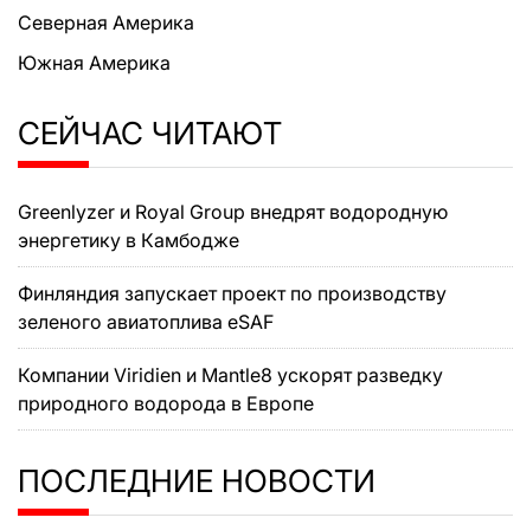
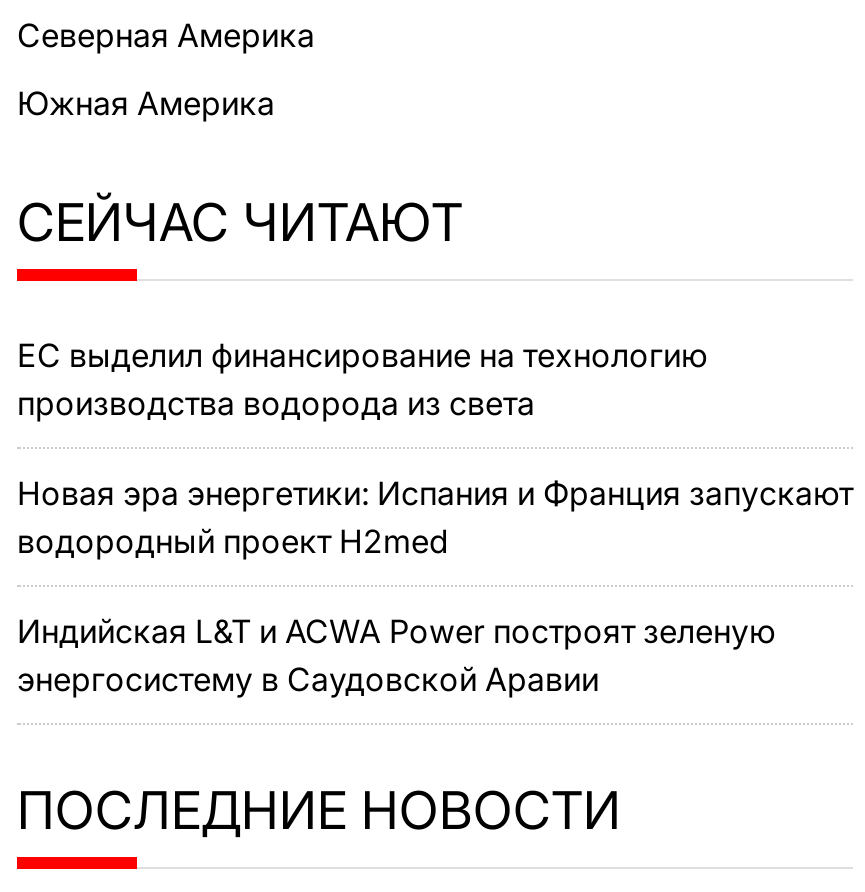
- Greenlyzer и Royal Group внедрят водородную
- энергетику в Камбодже
+ ЕС выделил финансирование на технологию
+ производства водорода из света

- Финляндия запускает проект по производству
- зеленого авиатоплива eSAF
+ Новая эра энергетики: Испания и Франция запускают
+ водородный проект H2med

- Компании Viridien и Mantle8 ускорят разведку
- природного водорода в Европе
+ Индийская L&T и ACWA Power построят зеленую
+ энергосистему в Саудовской Аравии
